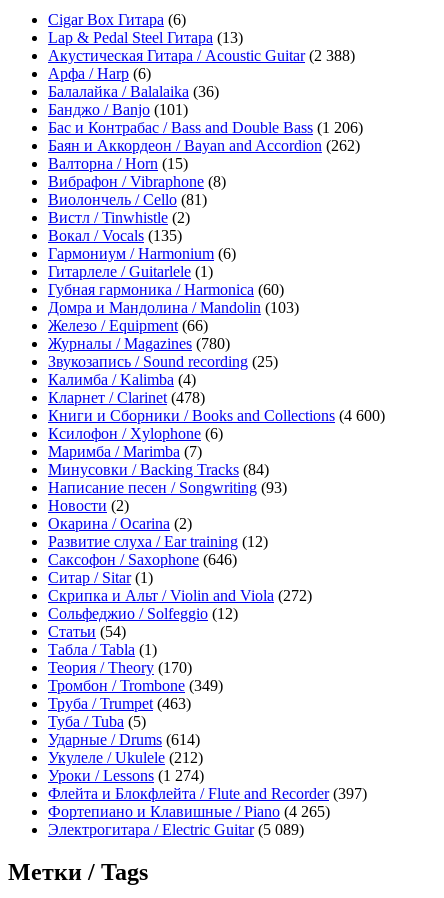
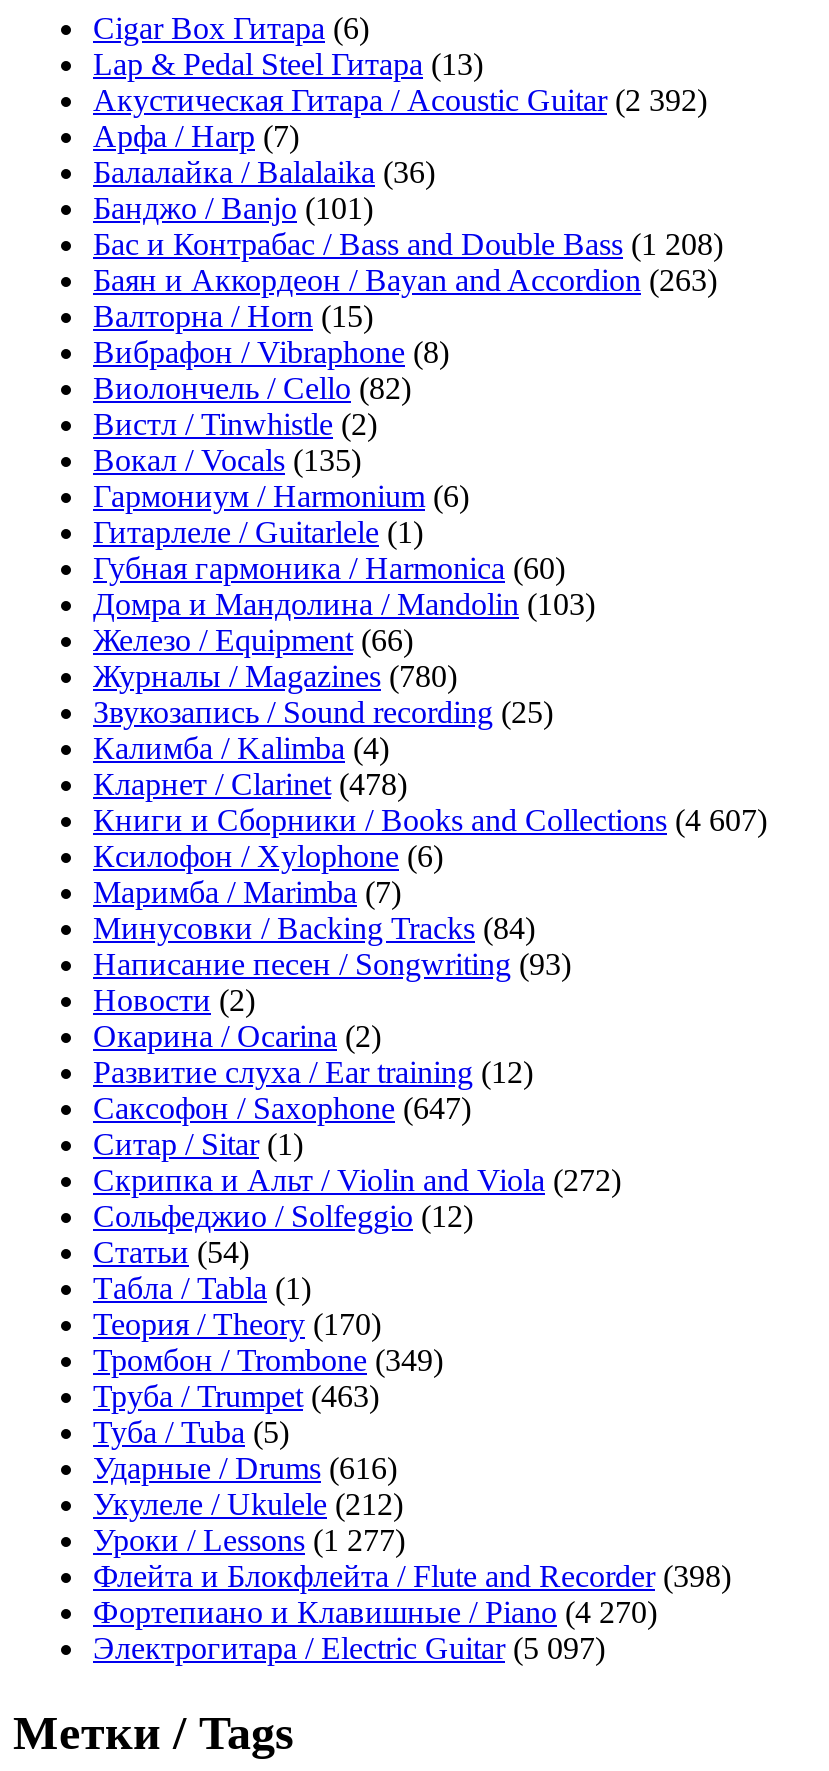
- Акустическая Гитара / Acoustic Guitar (2 388)
+ Акустическая Гитара / Acoustic Guitar (2 392)

- Арфа / Harp (6)
+ Арфа / Harp (7)

- Бас и Контрабас / Bass and Double Bass (1 206)
+ Бас и Контрабас / Bass and Double Bass (1 208)

- Баян и Аккордеон / Bayan and Accordion (262)
+ Баян и Аккордеон / Bayan and Accordion (263)

- Виолончель / Cello (81)
+ Виолончель / Cello (82)

- Книги и Сборники / Books and Collections (4 600)
+ Книги и Сборники / Books and Collections (4 607)

- Саксофон / Saxophone (646)
+ Саксофон / Saxophone (647)

- Ударные / Drums (614)
+ Ударные / Drums (616)

- Уроки / Lessons (1 274)
+ Уроки / Lessons (1 277)

- Флейта и Блокфлейта / Flute and Recorder (397)
+ Флейта и Блокфлейта / Flute and Recorder (398)

- Фортепиано и Клавишные / Piano (4 265)
+ Фортепиано и Клавишные / Piano (4 270)

- Электрогитара / Electric Guitar (5 089)
+ Электрогитара / Electric Guitar (5 097)
